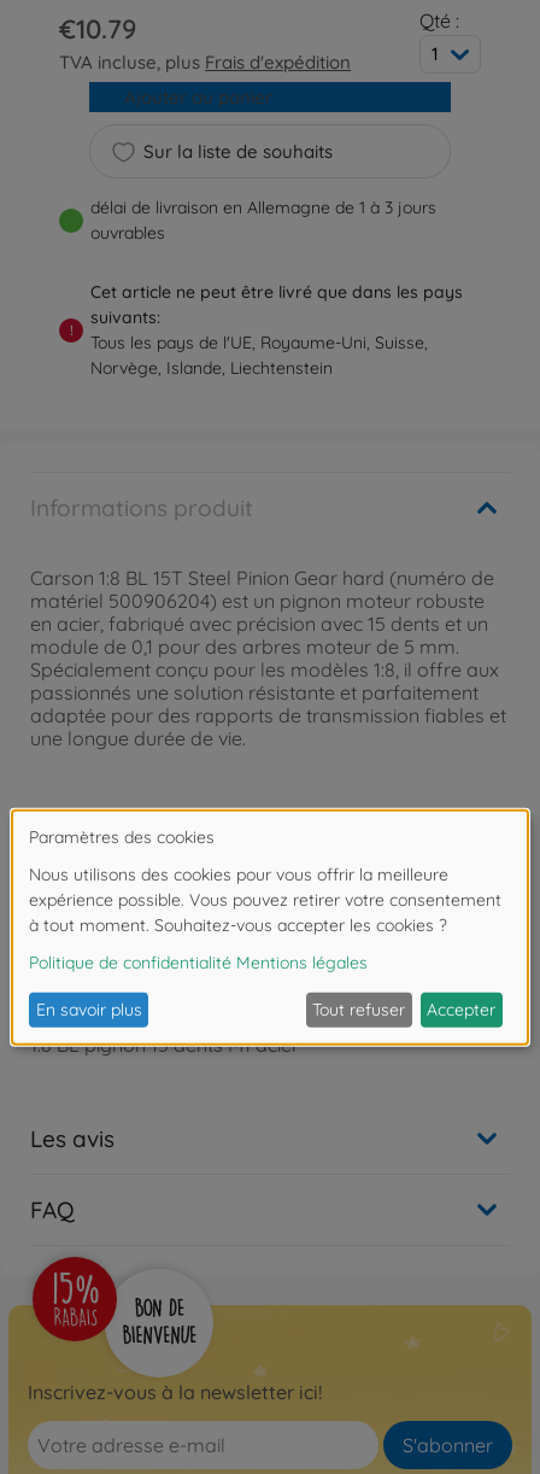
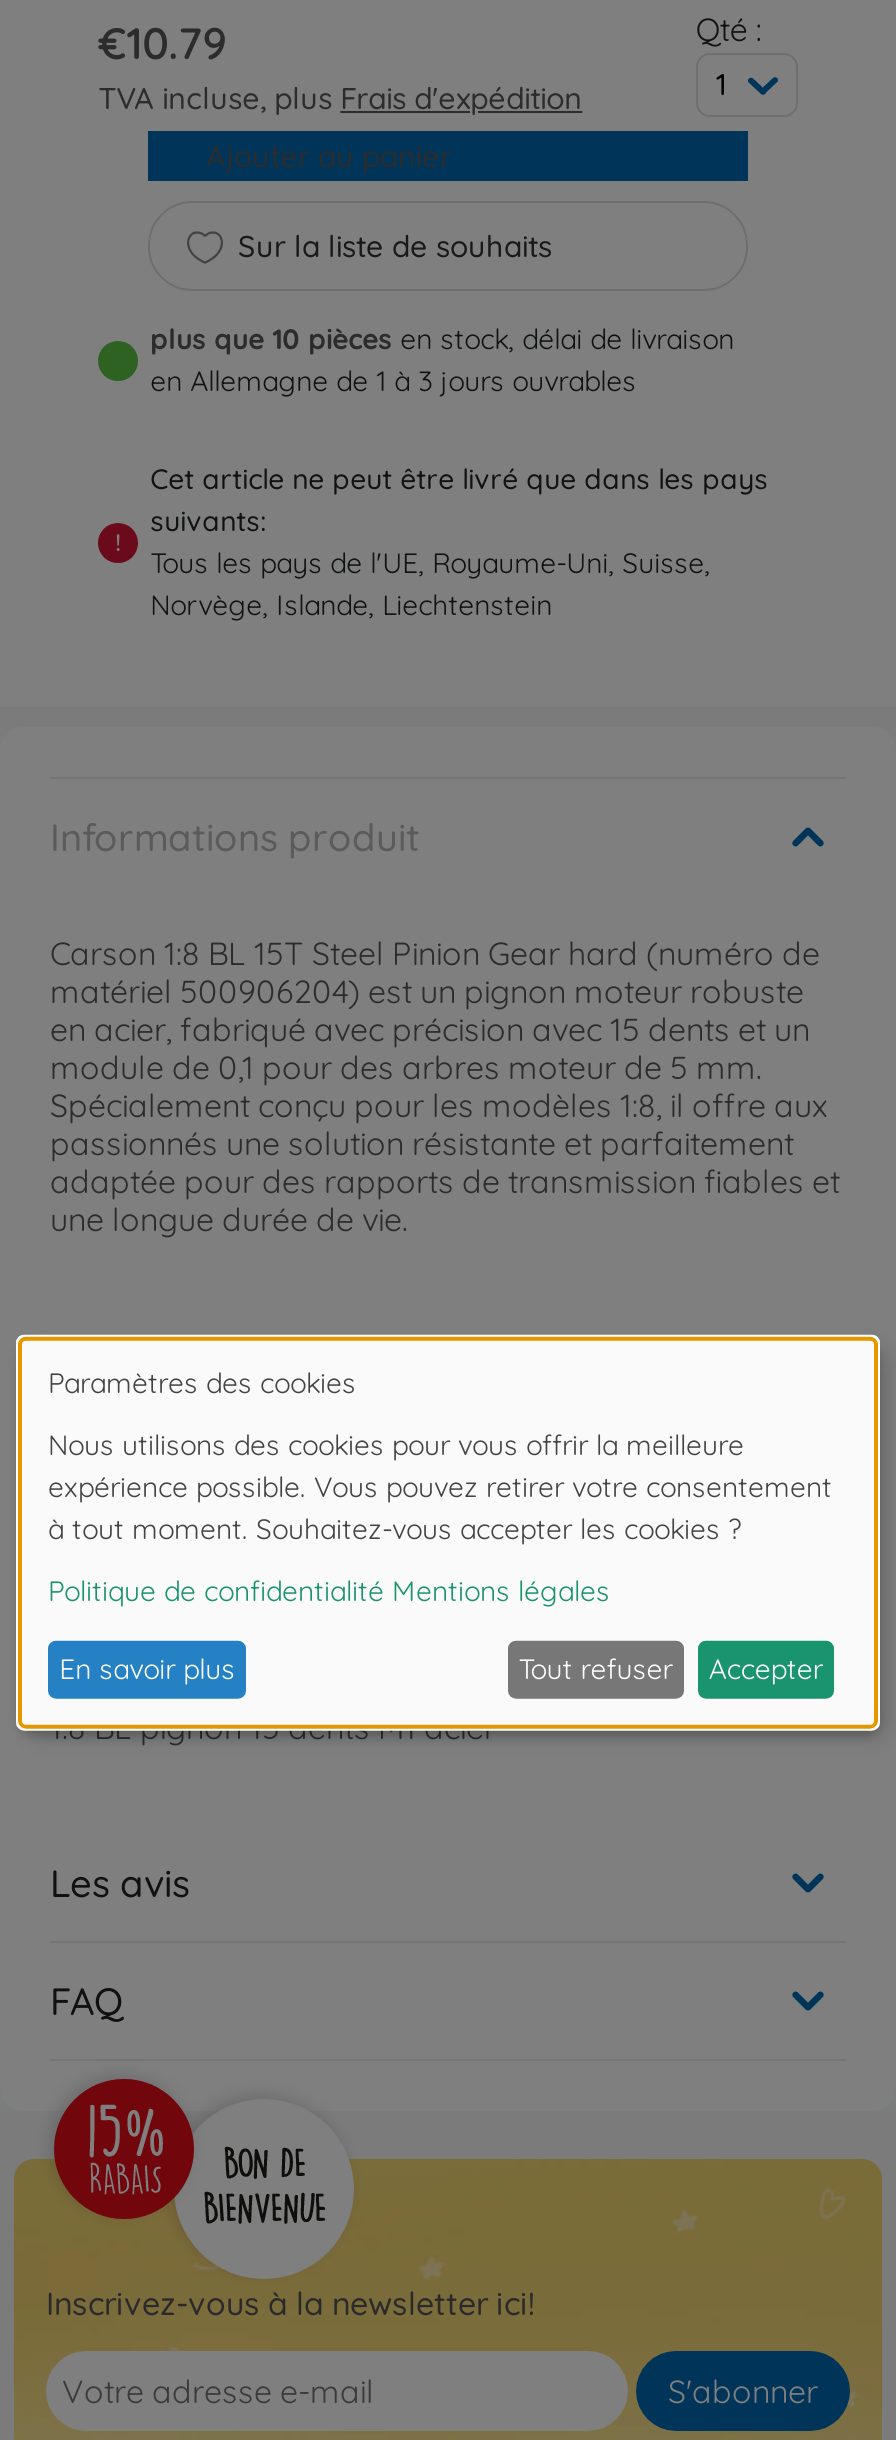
- délai de livraison en Allemagne de 1 à 3 jours
- ouvrables
+ plus que 10 pièces en stock, délai de livraison
+ en Allemagne de 1 à 3 jours ouvrables
